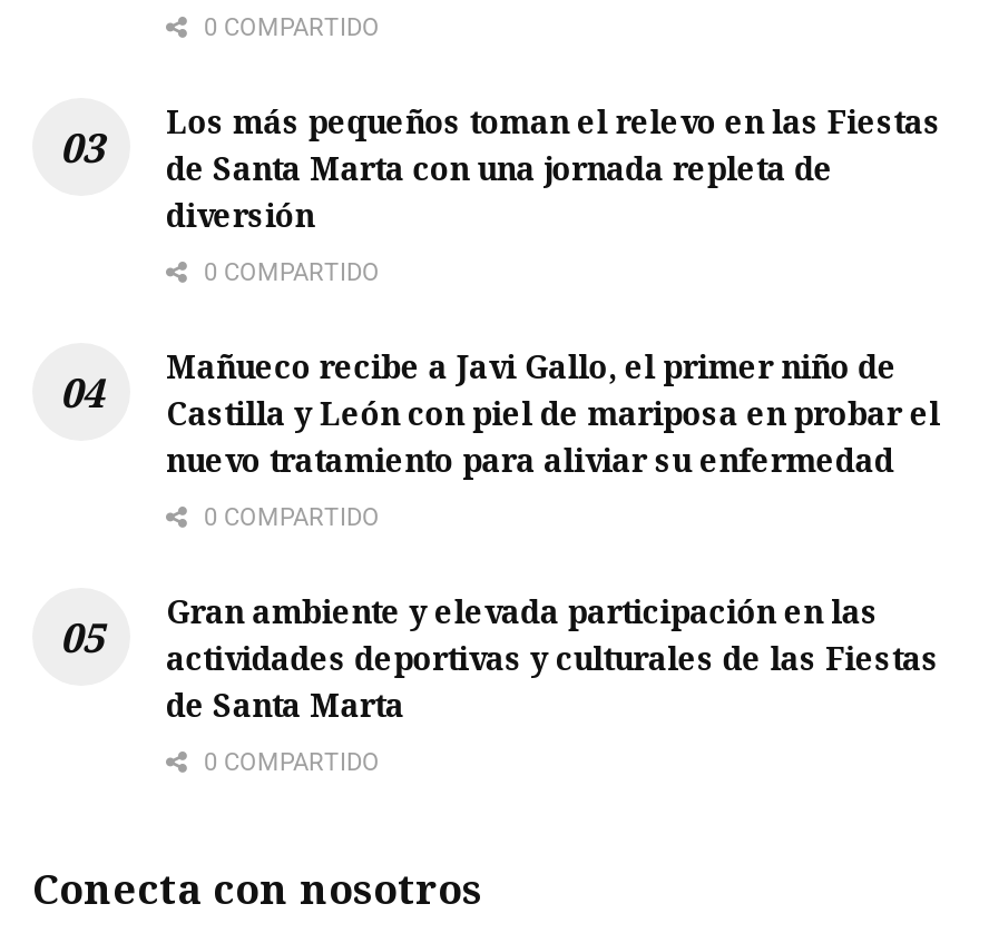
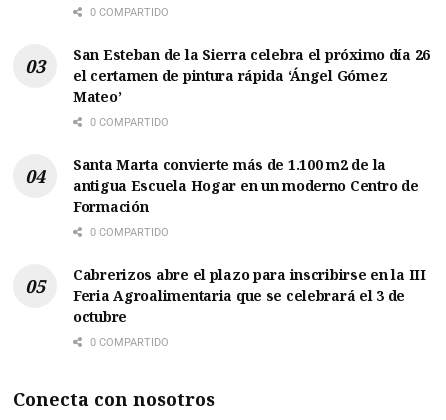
- Los más pequeños toman el relevo en las Fiestas
- de Santa Marta con una jornada repleta de
- diversión
+ San Esteban de la Sierra celebra el próximo día 26
+ el certamen de pintura rápida ‘Ángel Gómez
+ Mateo’

- Mañueco recibe a Javi Gallo, el primer niño de
- Castilla y León con piel de mariposa en probar el
- nuevo tratamiento para aliviar su enfermedad
+ Santa Marta convierte más de 1.100 m2 de la
+ antigua Escuela Hogar en un moderno Centro de
+ Formación

- Gran ambiente y elevada participación en las
- actividades deportivas y culturales de las Fiestas
- de Santa Marta
+ Cabrerizos abre el plazo para inscribirse en la III
+ Feria Agroalimentaria que se celebrará el 3 de
+ octubre
